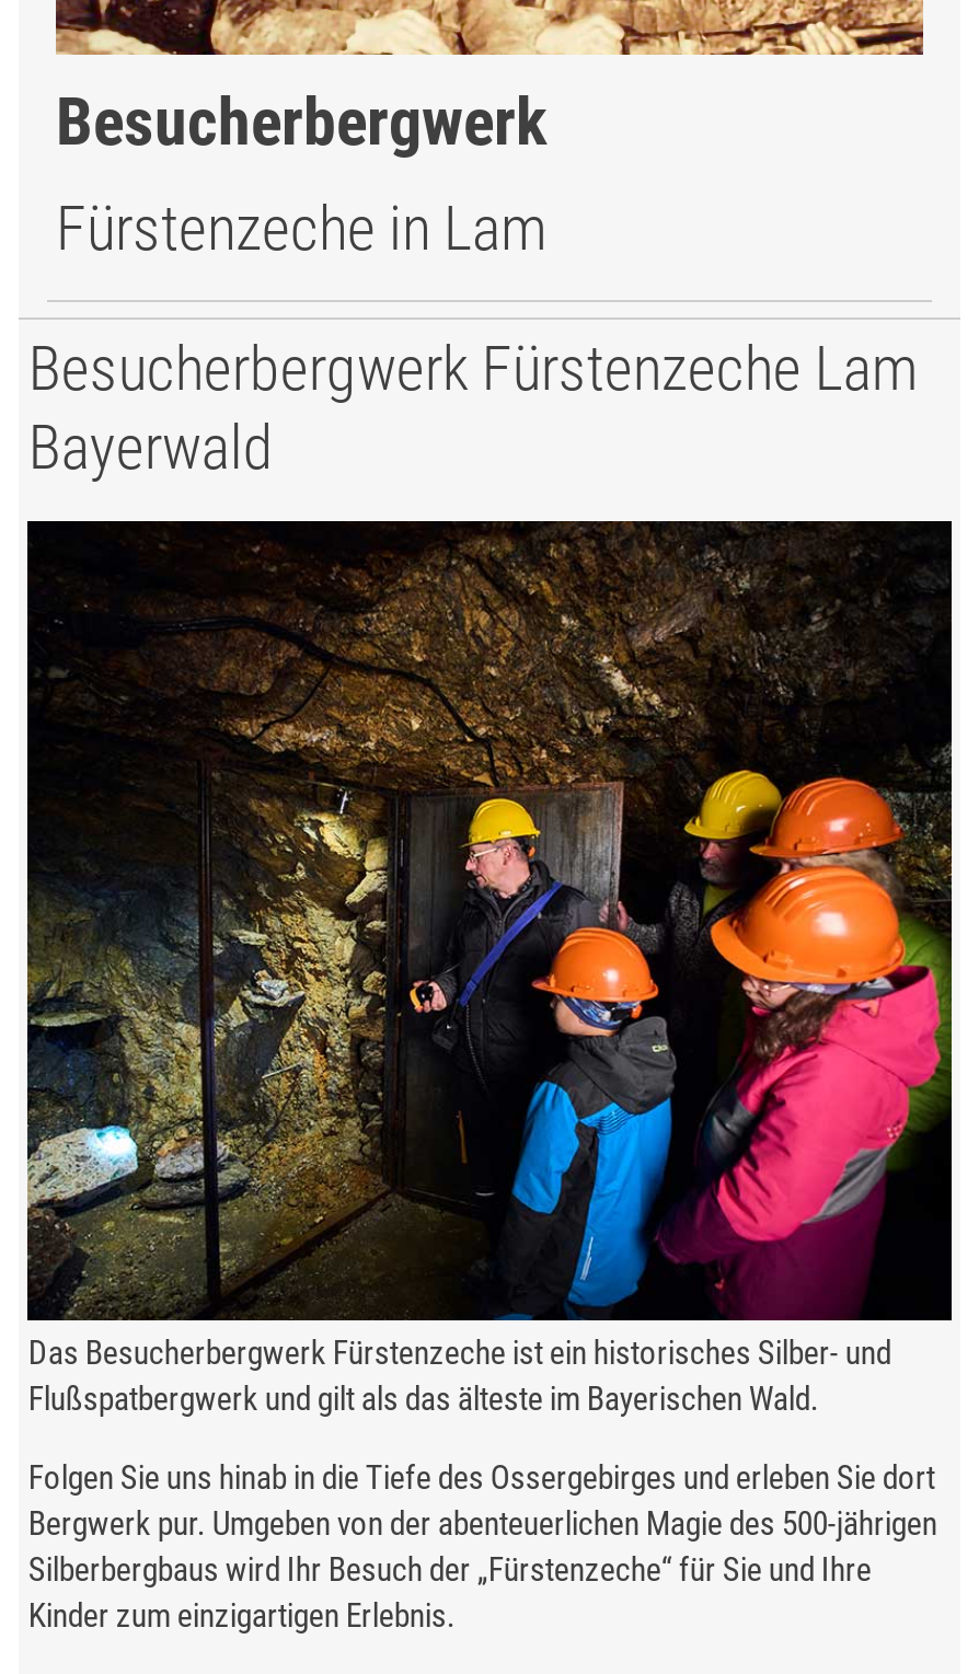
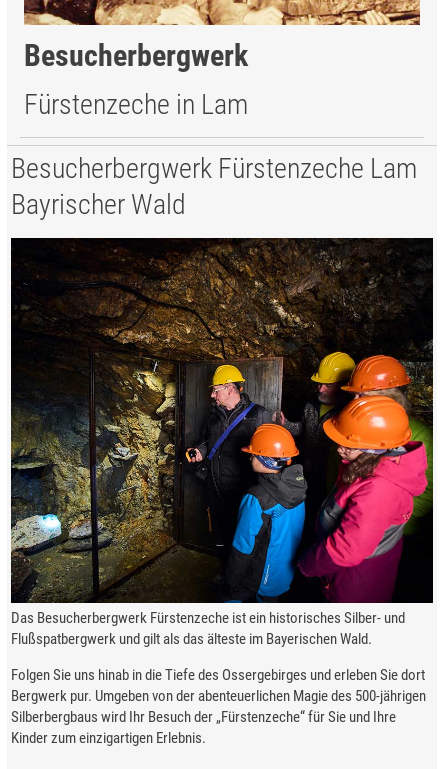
- Bayerwald
+ Bayrischer Wald
